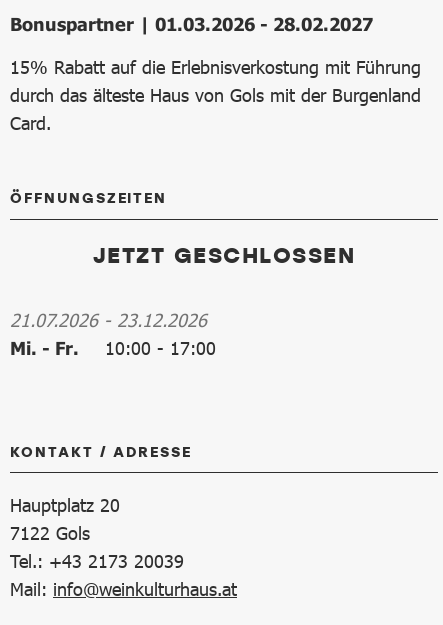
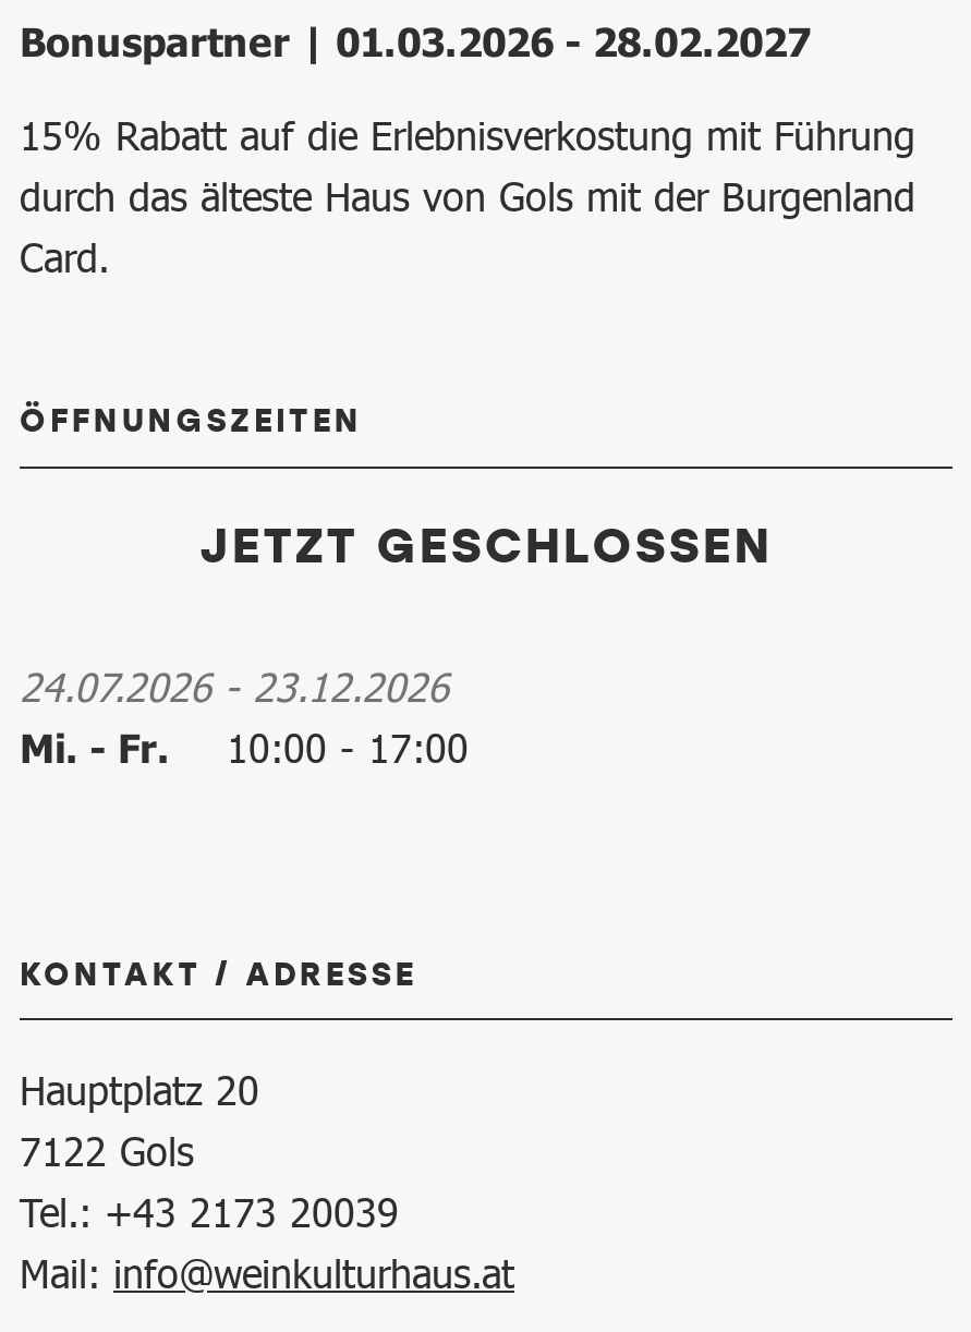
- 21.07.2026 - 23.12.2026
+ 24.07.2026 - 23.12.2026
